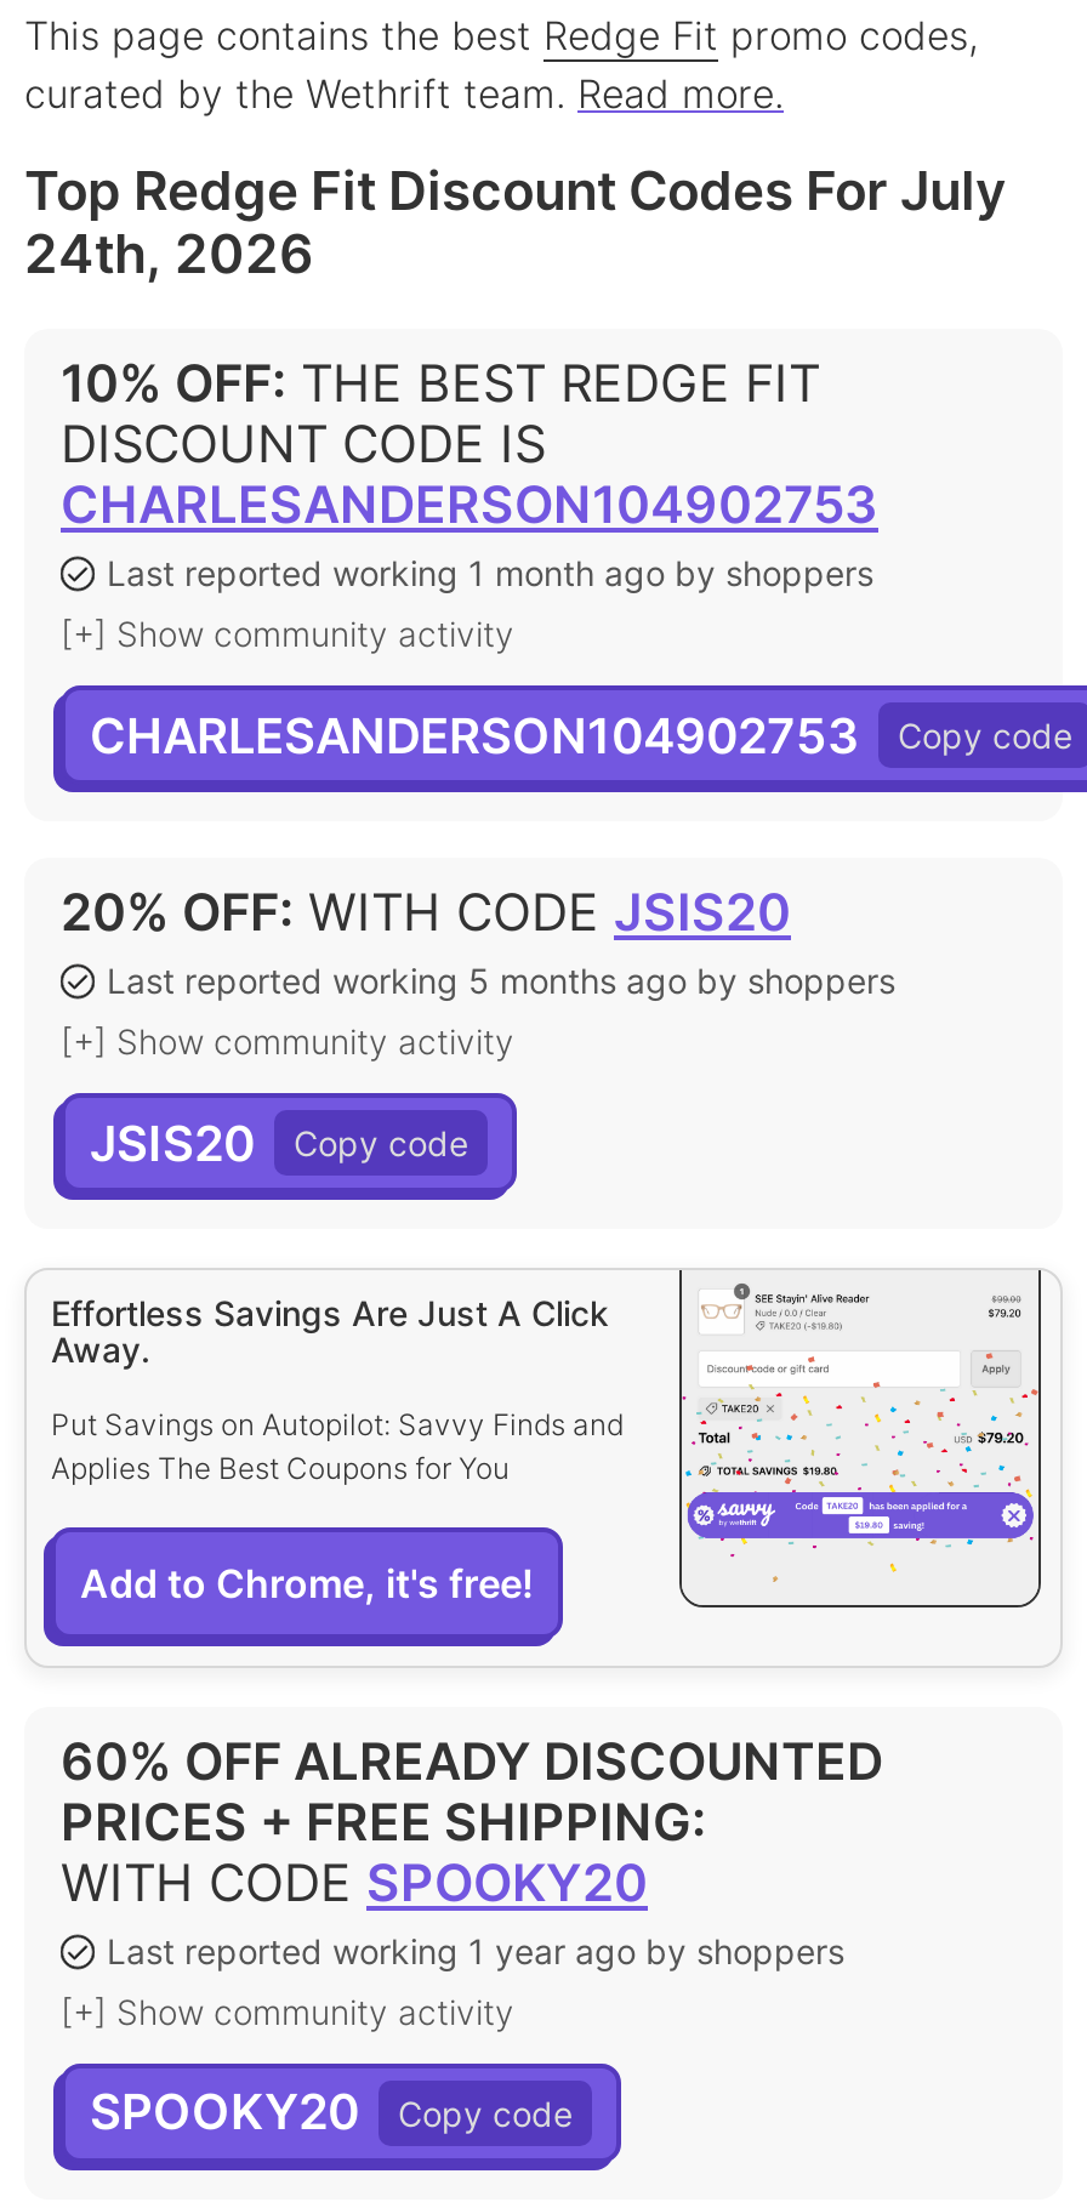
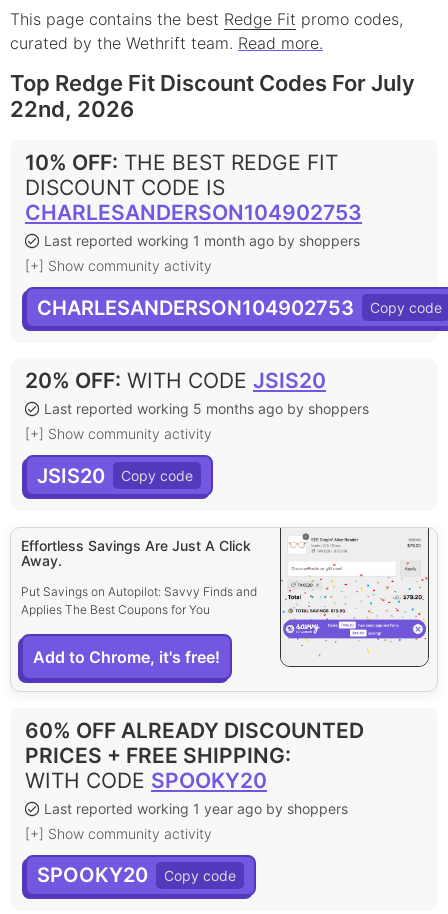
- 24th, 2026
+ 22nd, 2026
